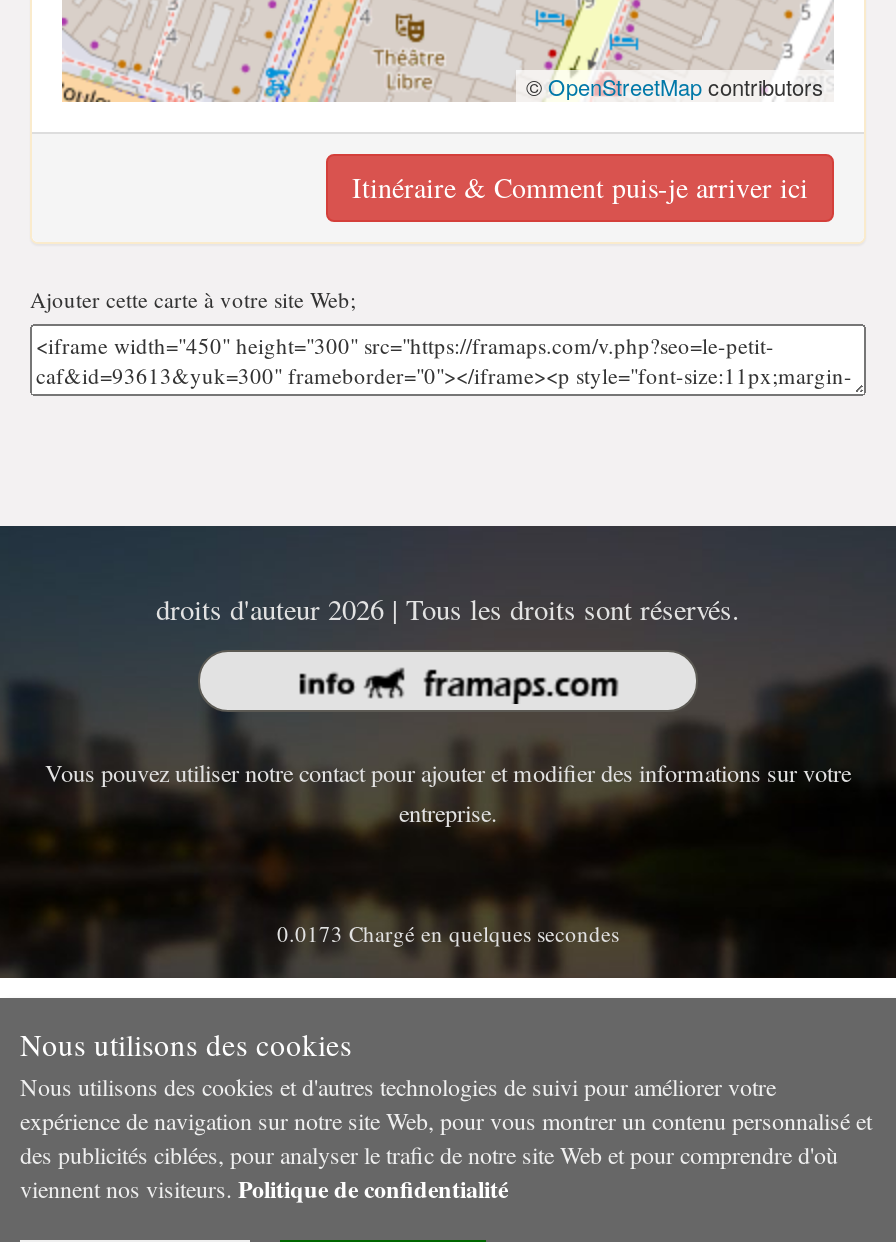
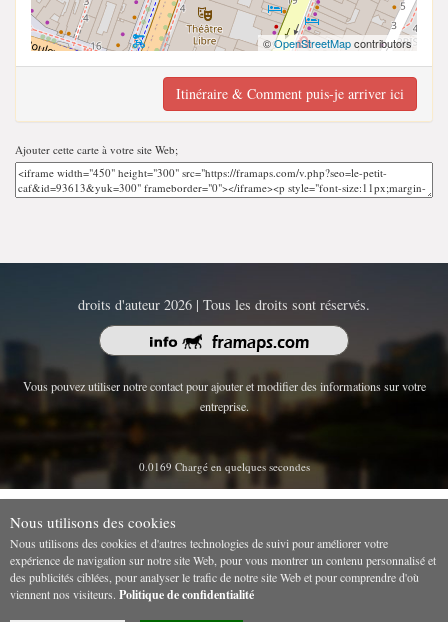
- 0.0173 Chargé en quelques secondes
+ 0.0169 Chargé en quelques secondes
